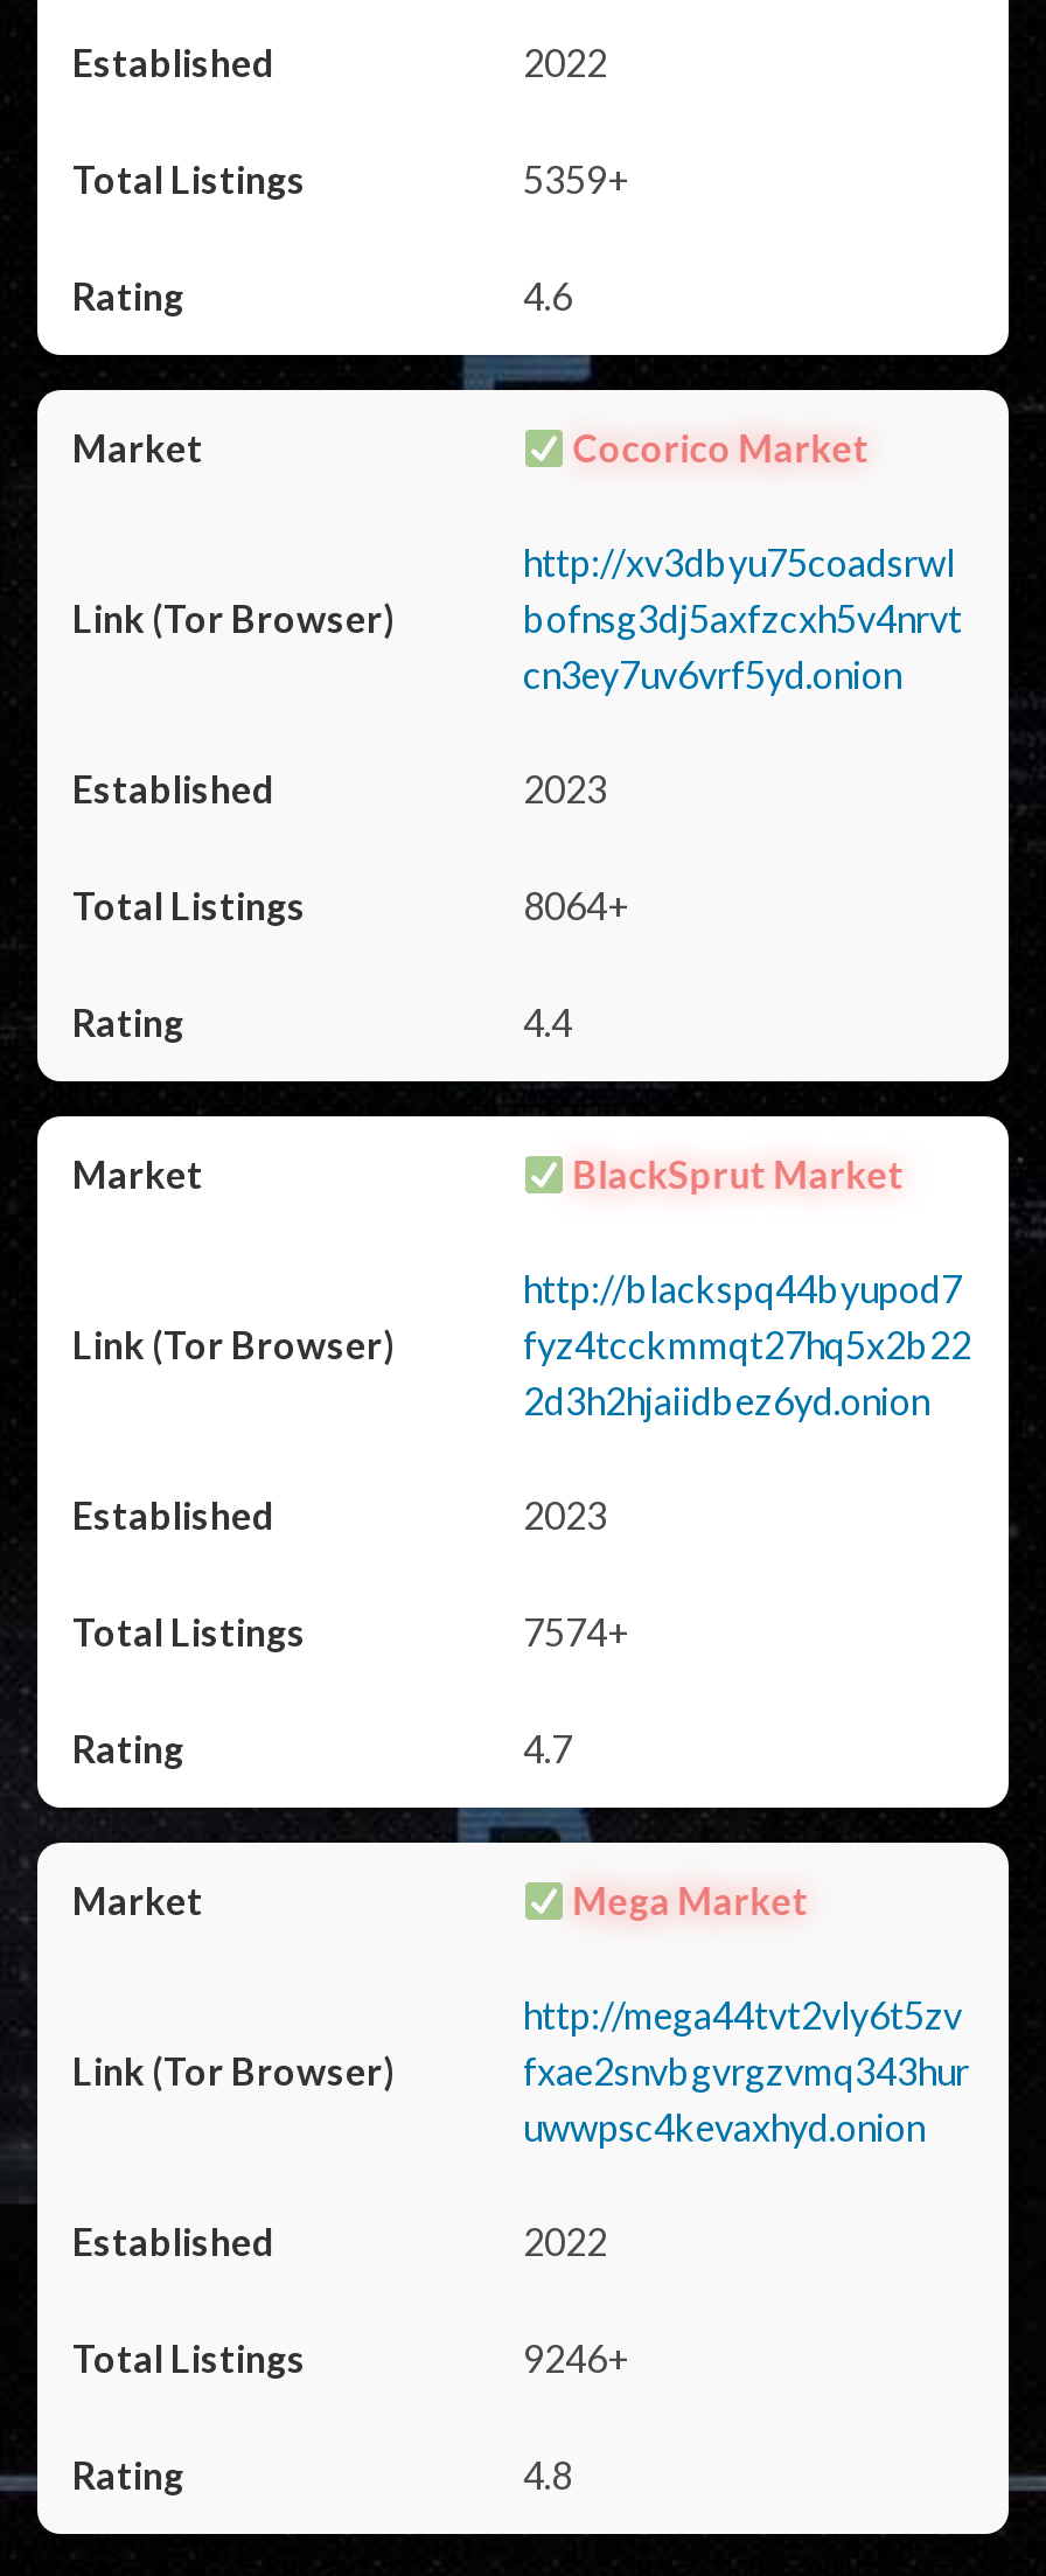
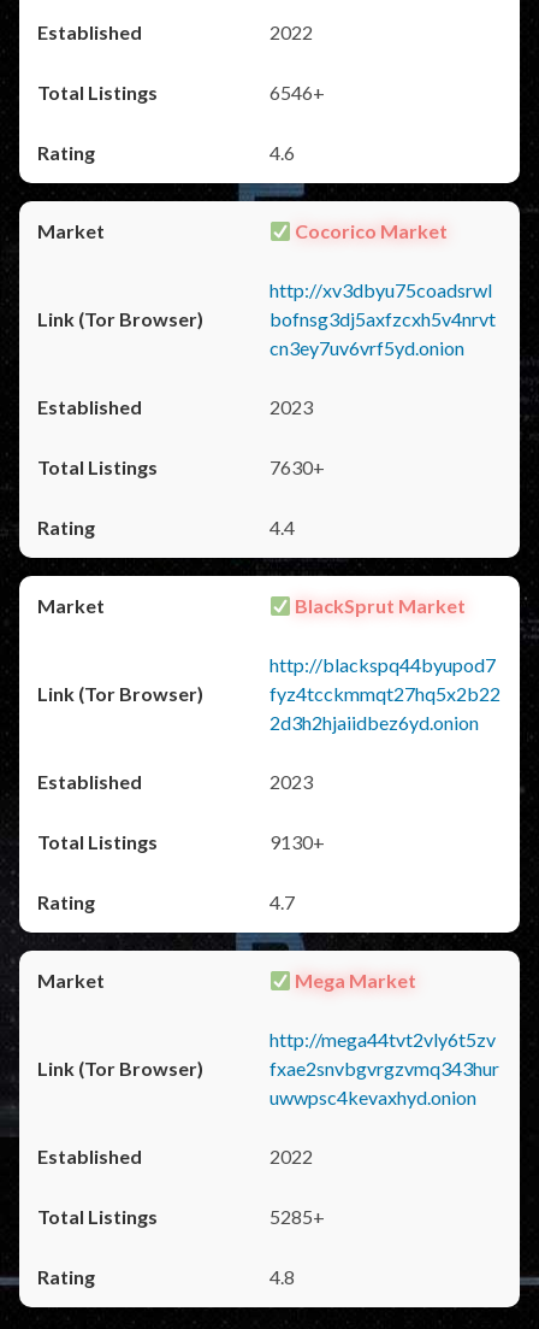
- 5359+
+ 6546+

- 8064+
+ 7630+

- 7574+
+ 9130+

- 9246+
+ 5285+
